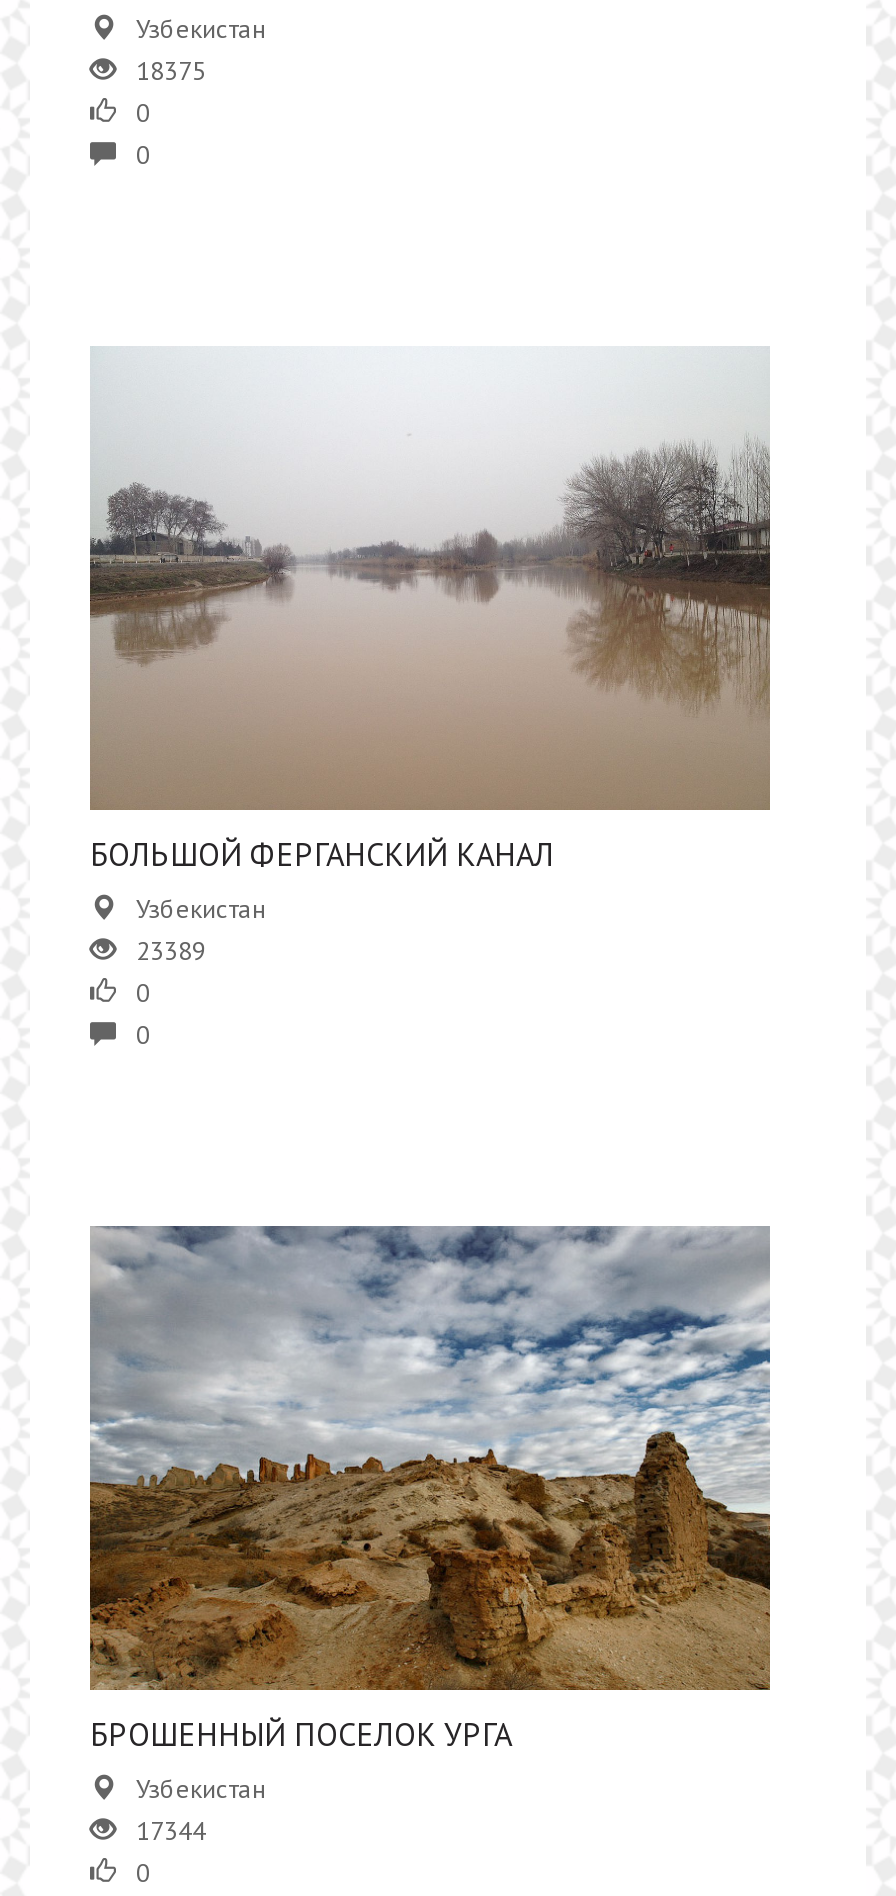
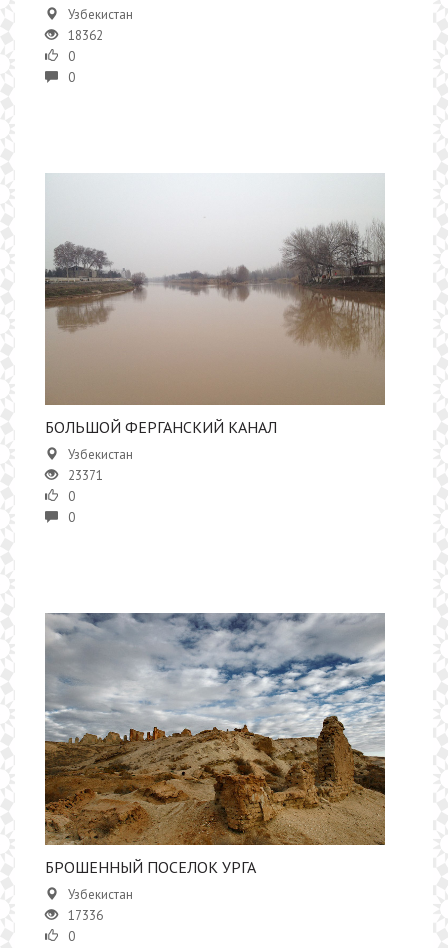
- 18375
+ 18362

- 23389
+ 23371

- 17344
+ 17336
